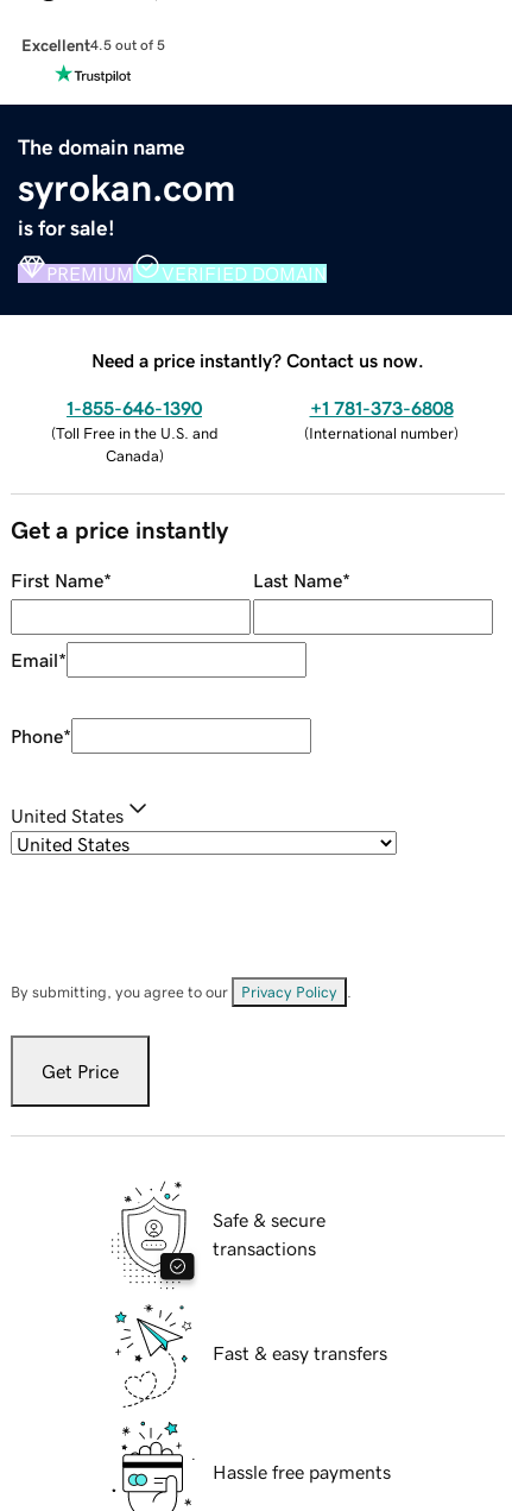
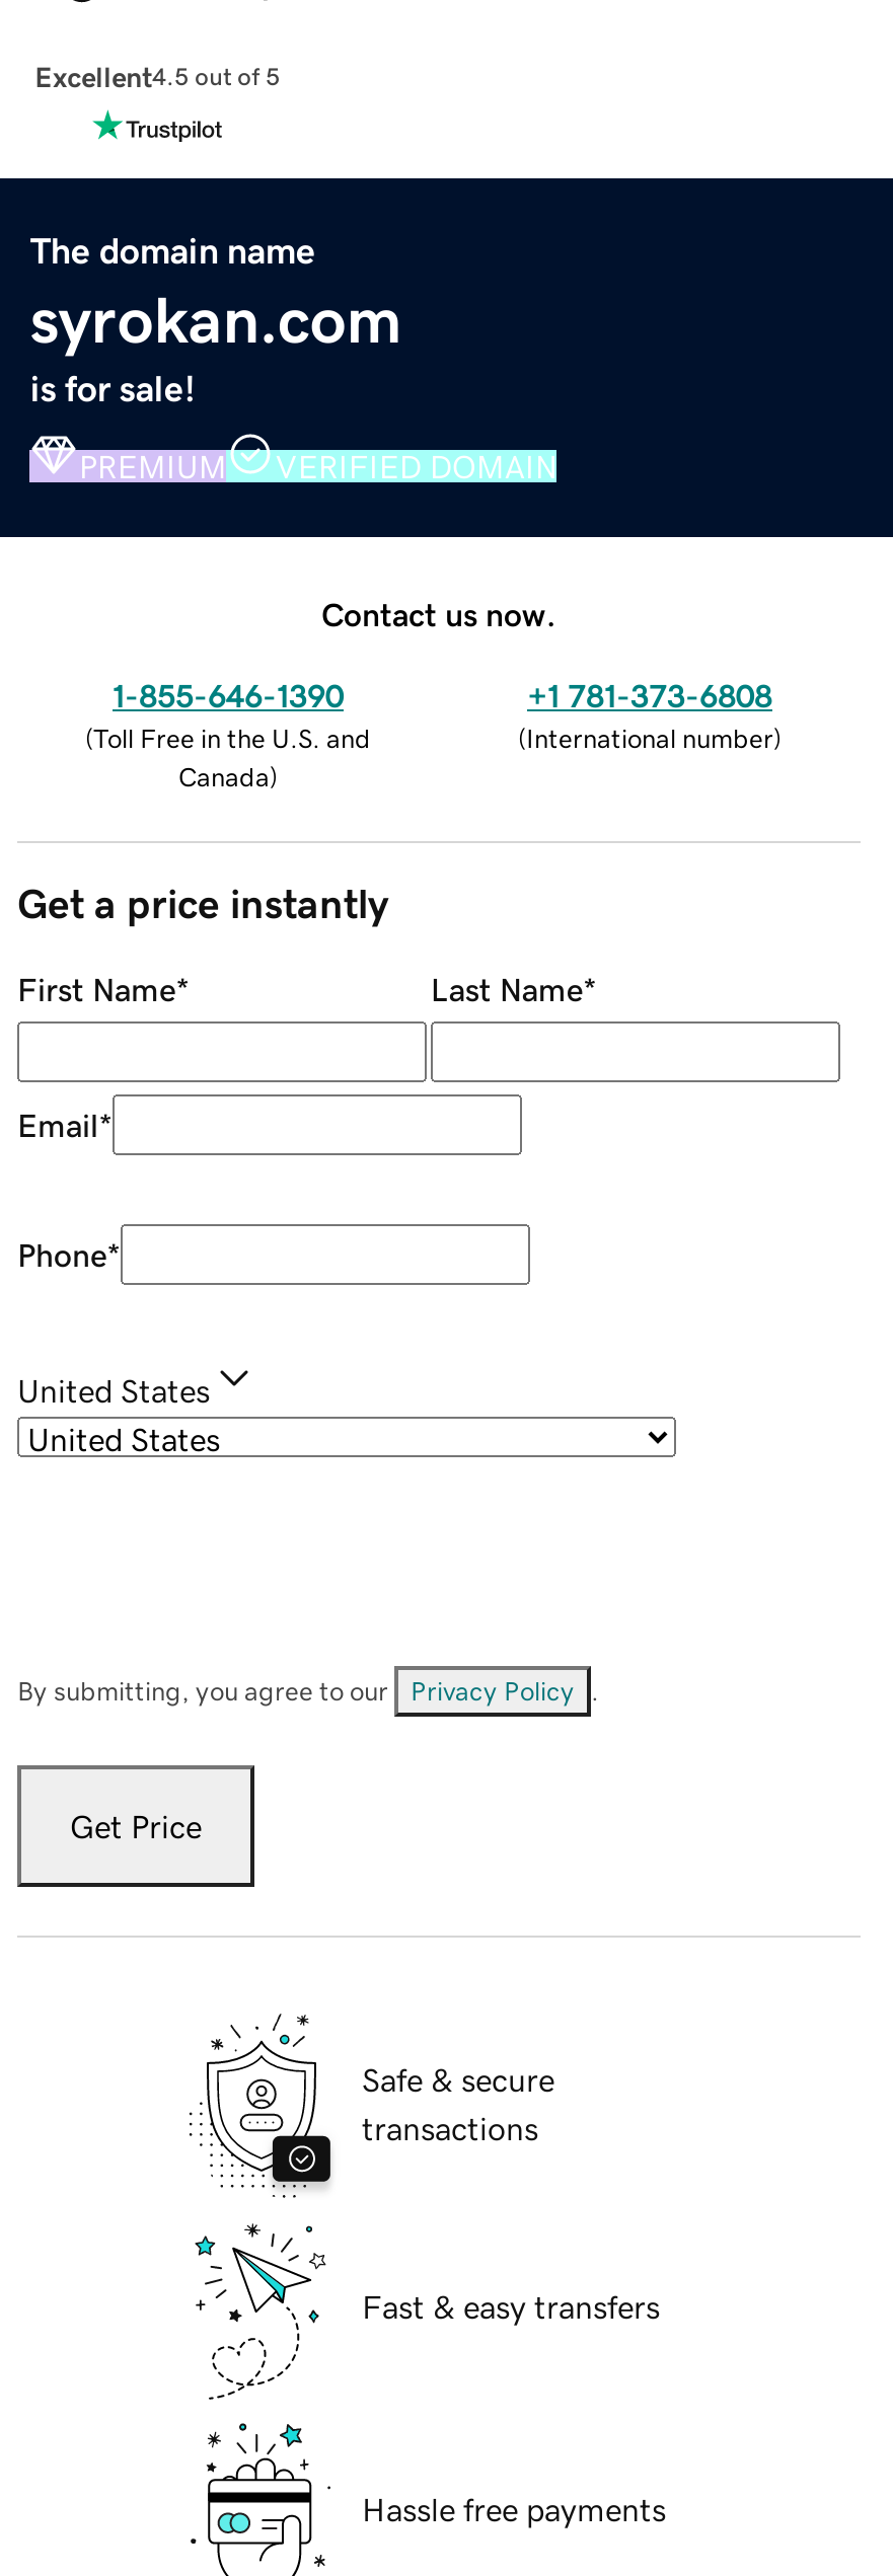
- Need a price instantly? Contact us now.
+ Contact us now.
